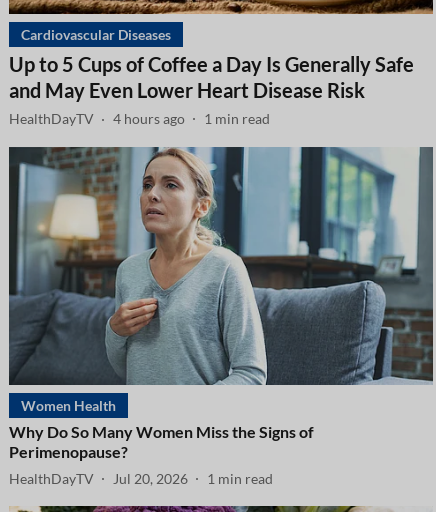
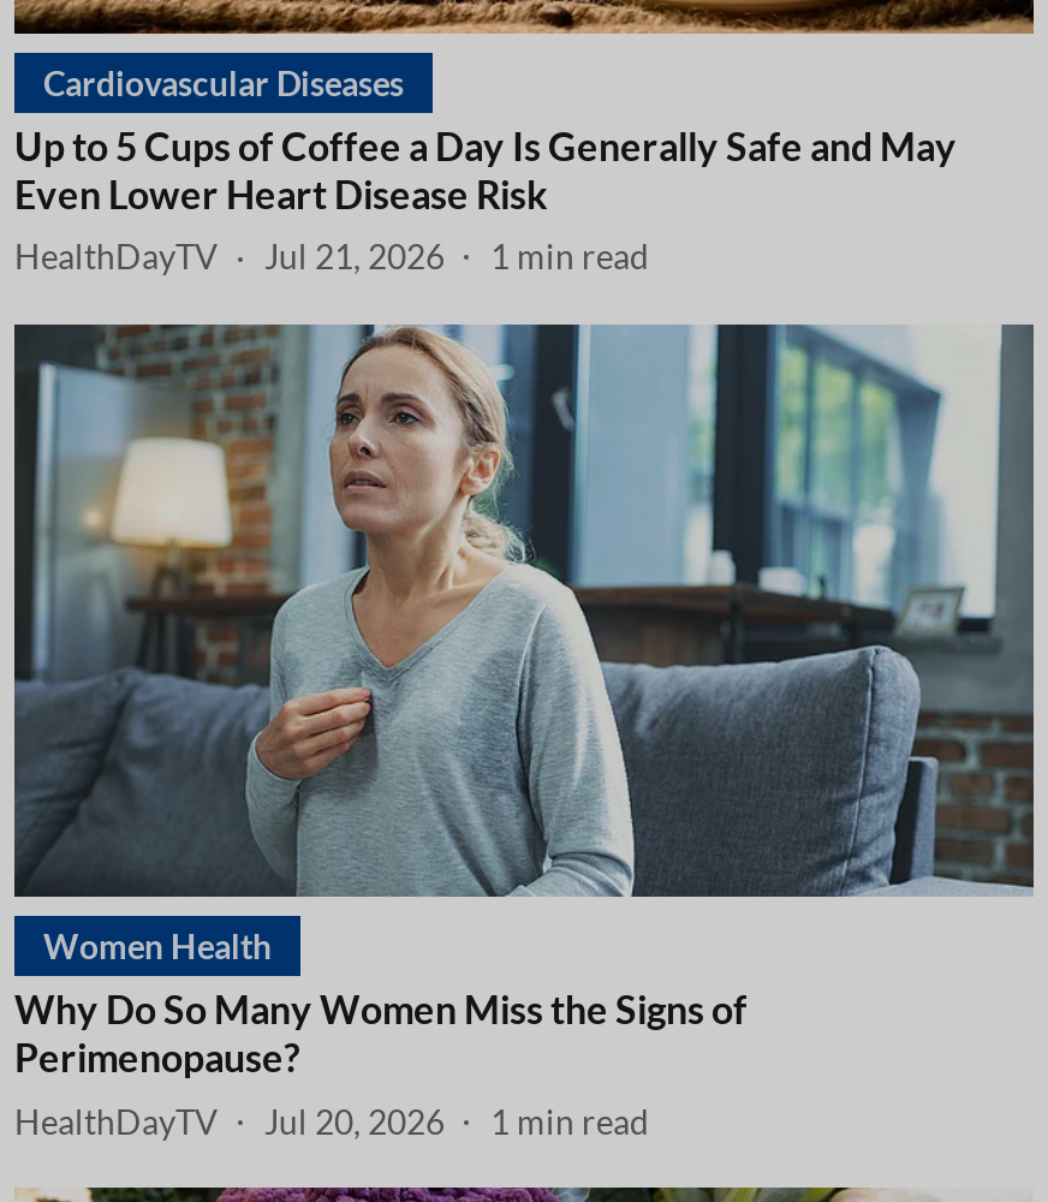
- HealthDayTV 4 hours ago 1 min read
+ HealthDayTV Jul 21, 2026 1 min read
